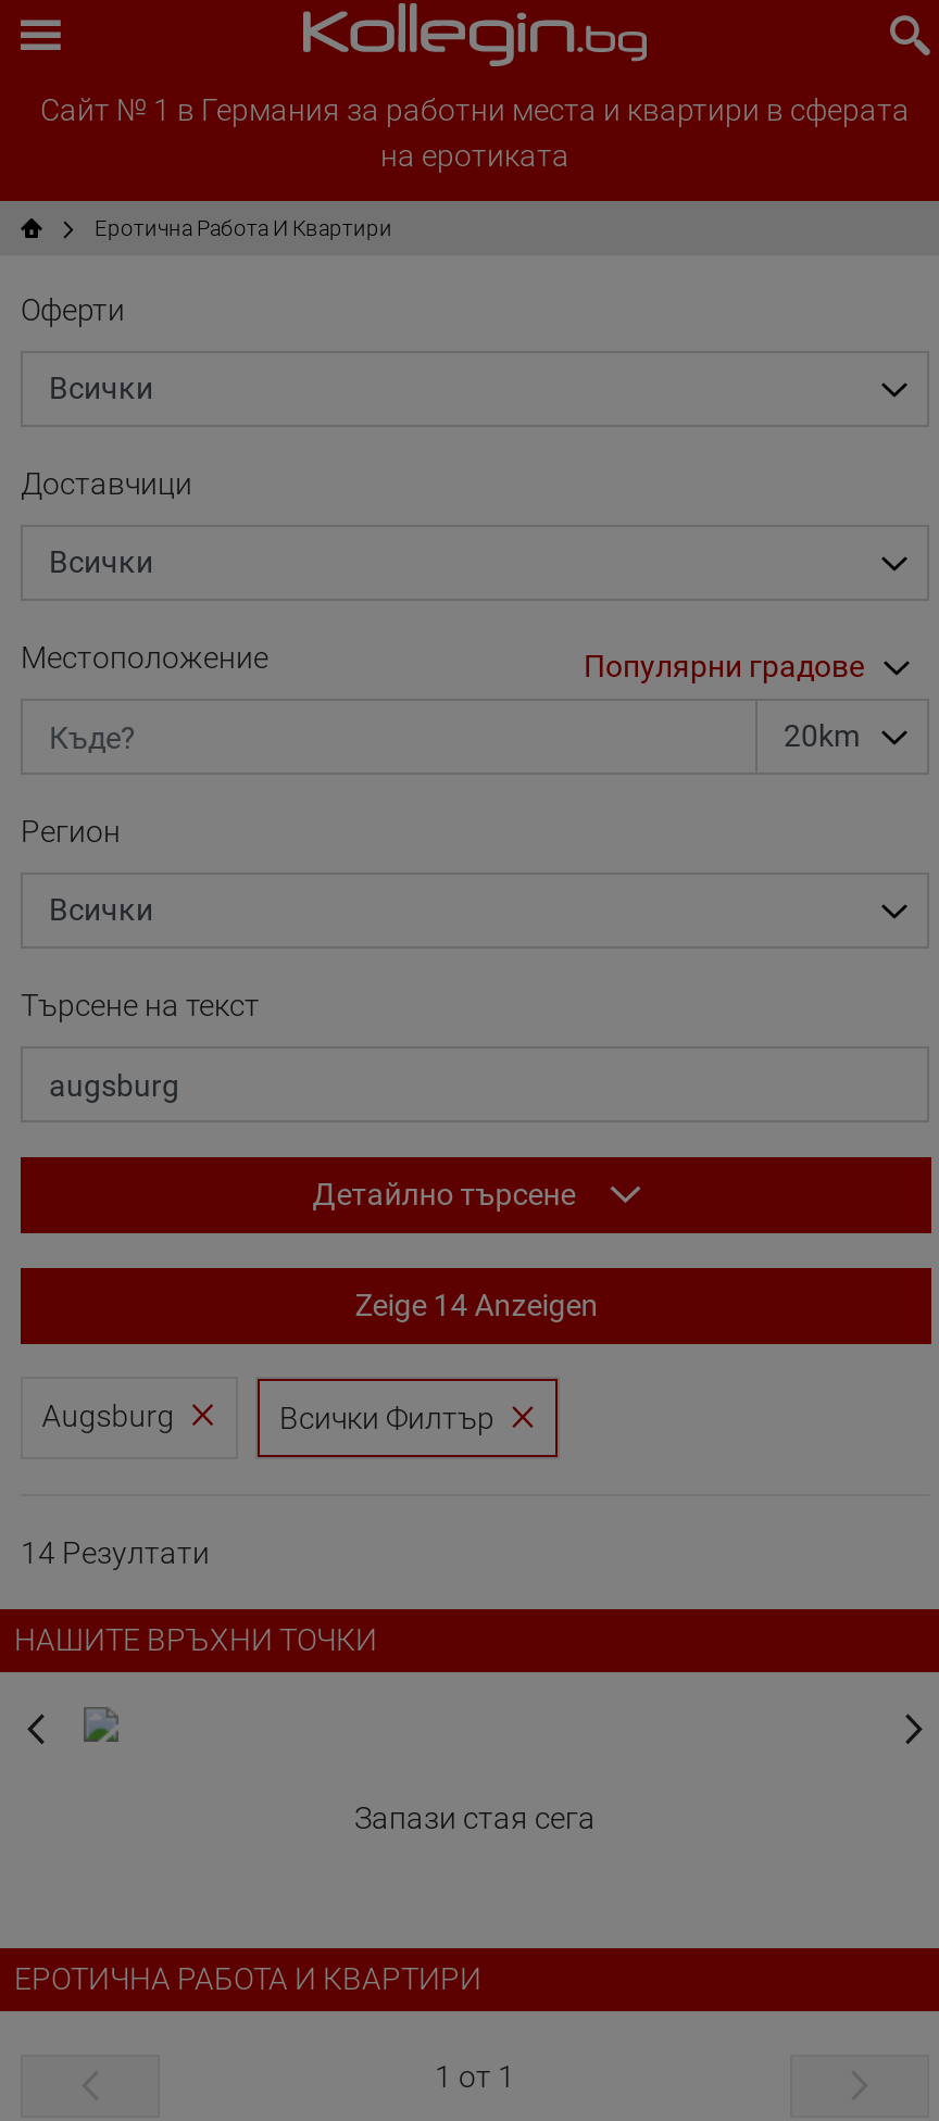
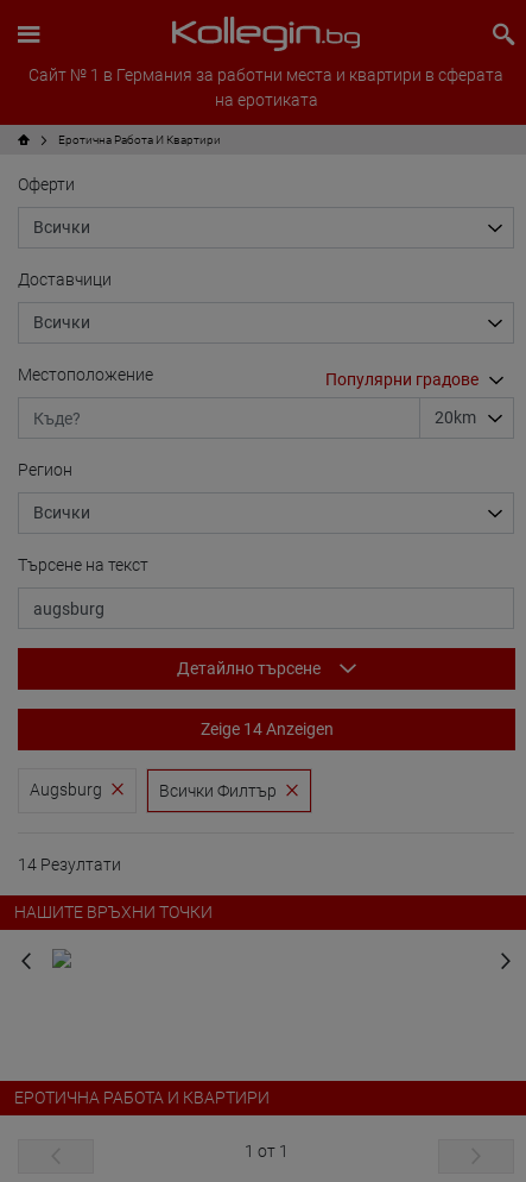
- запази твоята стая сега
